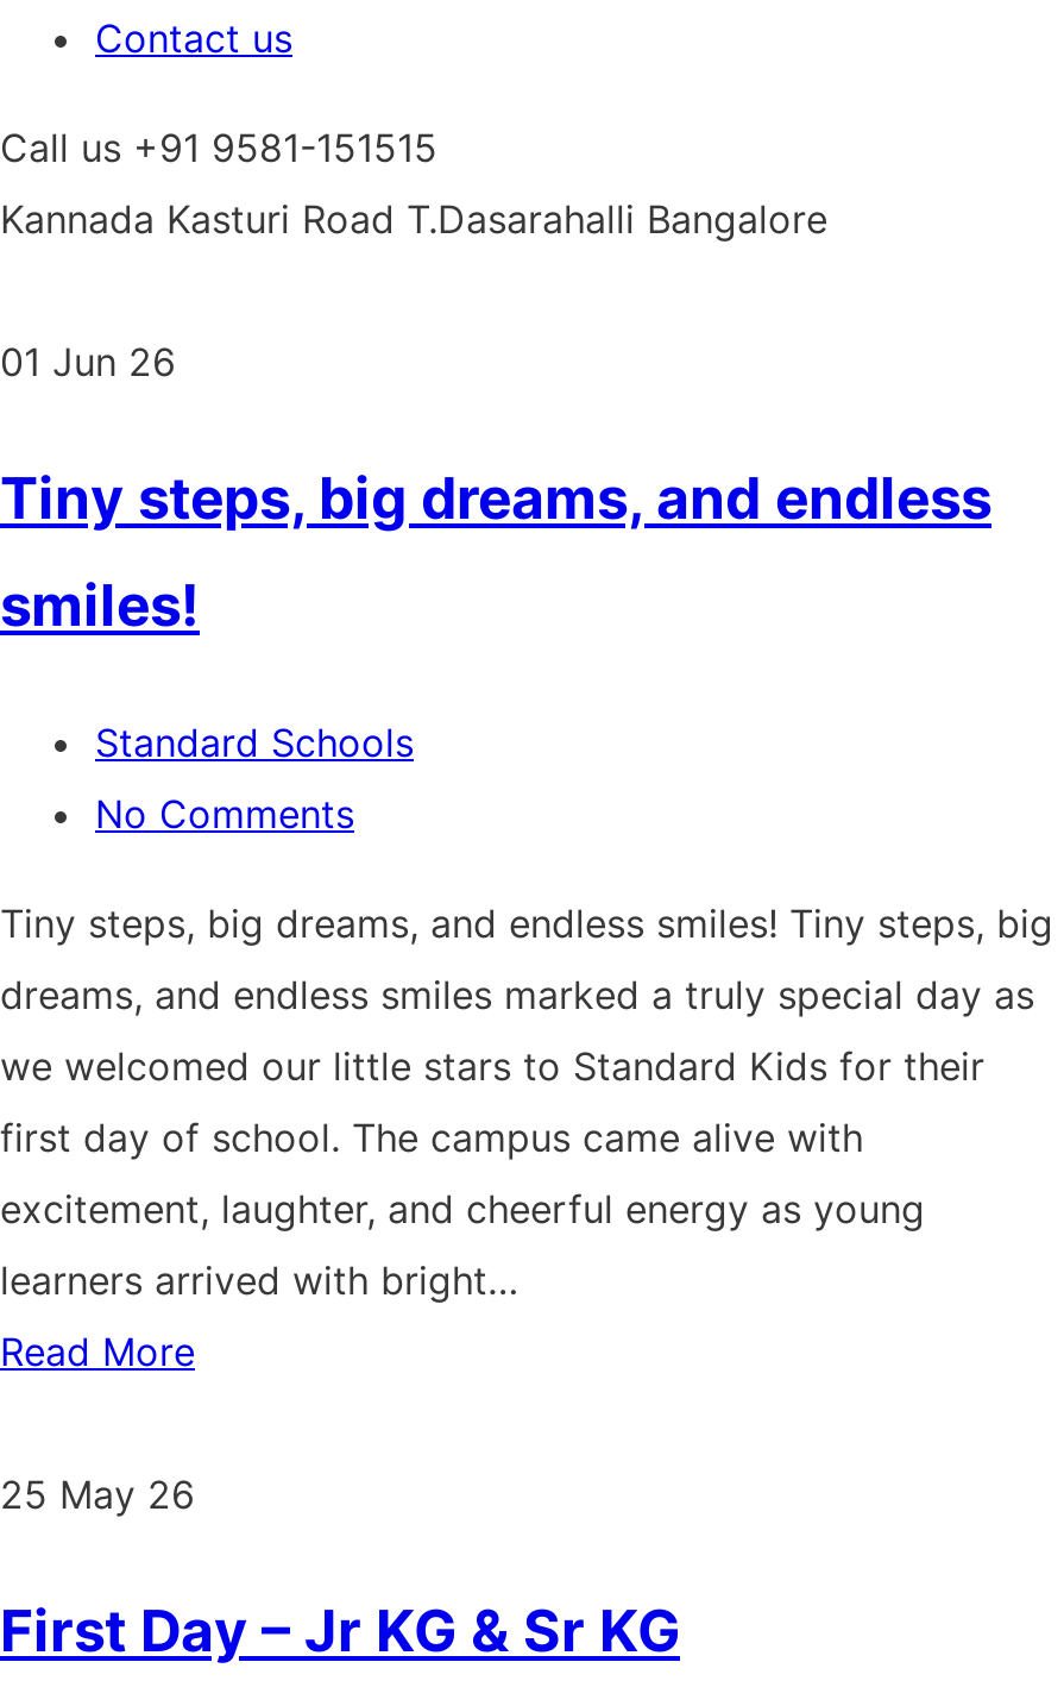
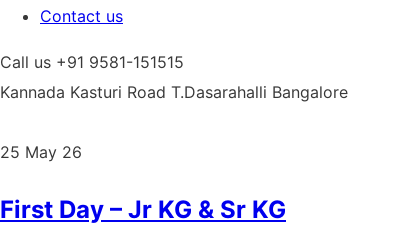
- 01 Jun 26
- Tiny steps, big dreams, and endless
- smiles!
- Standard Schools
- No Comments
- Tiny steps, big dreams, and endless smiles! Tiny steps, big
- dreams, and endless smiles marked a truly special day as
- we welcomed our little stars to Standard Kids for their
- first day of school. The campus came alive with
- excitement, laughter, and cheerful energy as young
- learners arrived with bright…
- Read More
